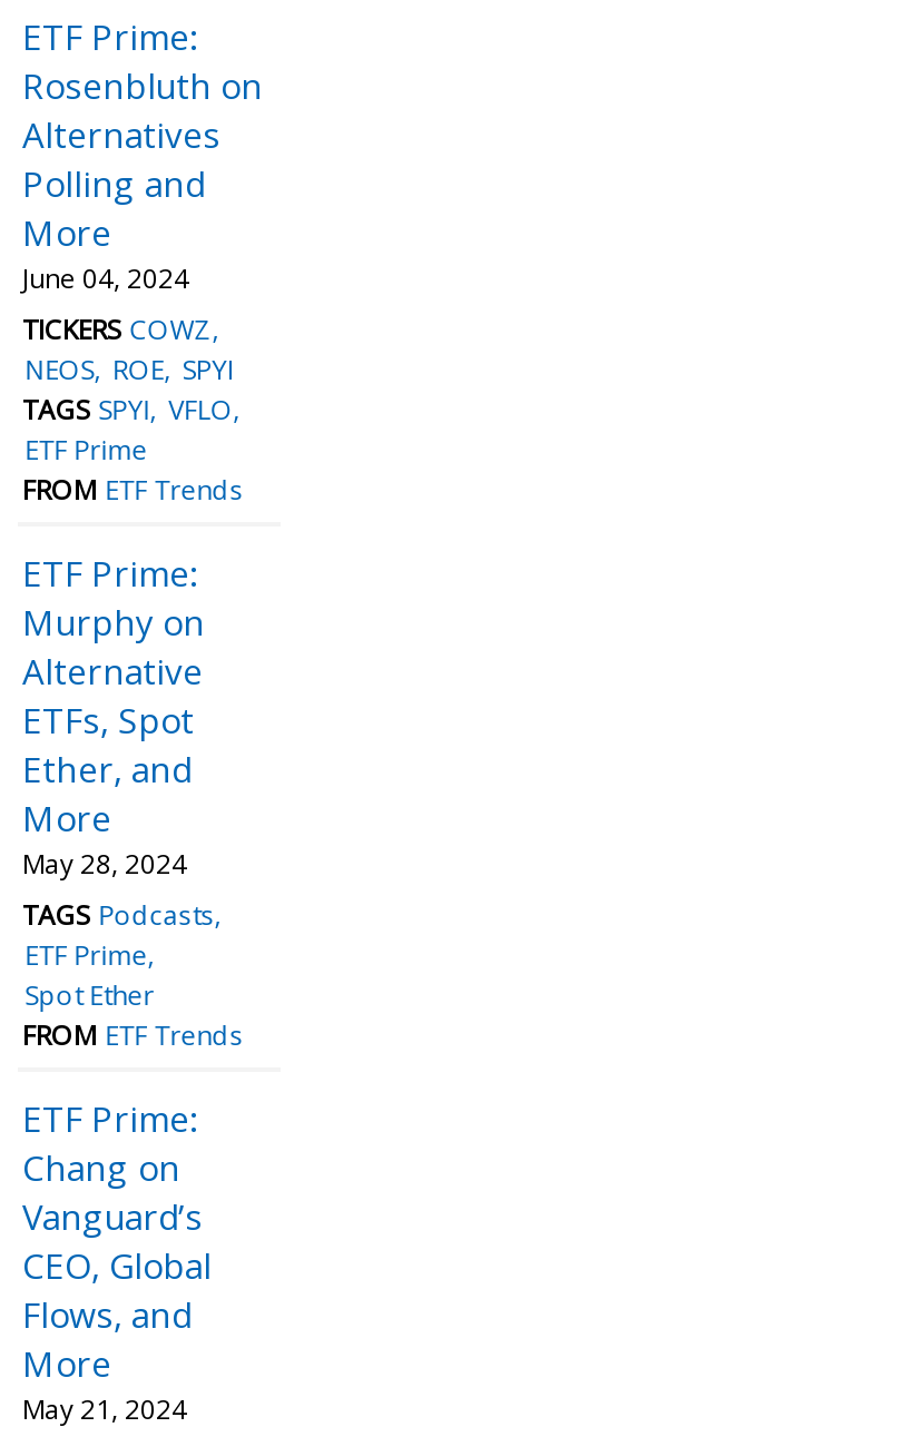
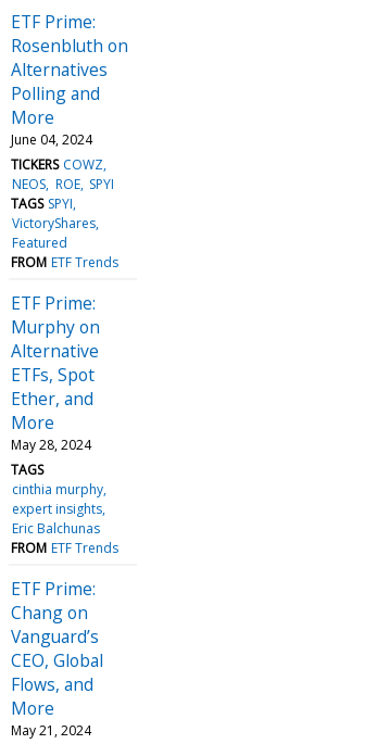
- TAGS SPYI VFLO
- ETF Prime
+ TAGS SPYI
+ VictoryShares
+ Featured

- TAGS Podcasts
- ETF Prime
- Spot Ether
+ TAGS
+ cinthia murphy
+ expert insights
+ Eric Balchunas
